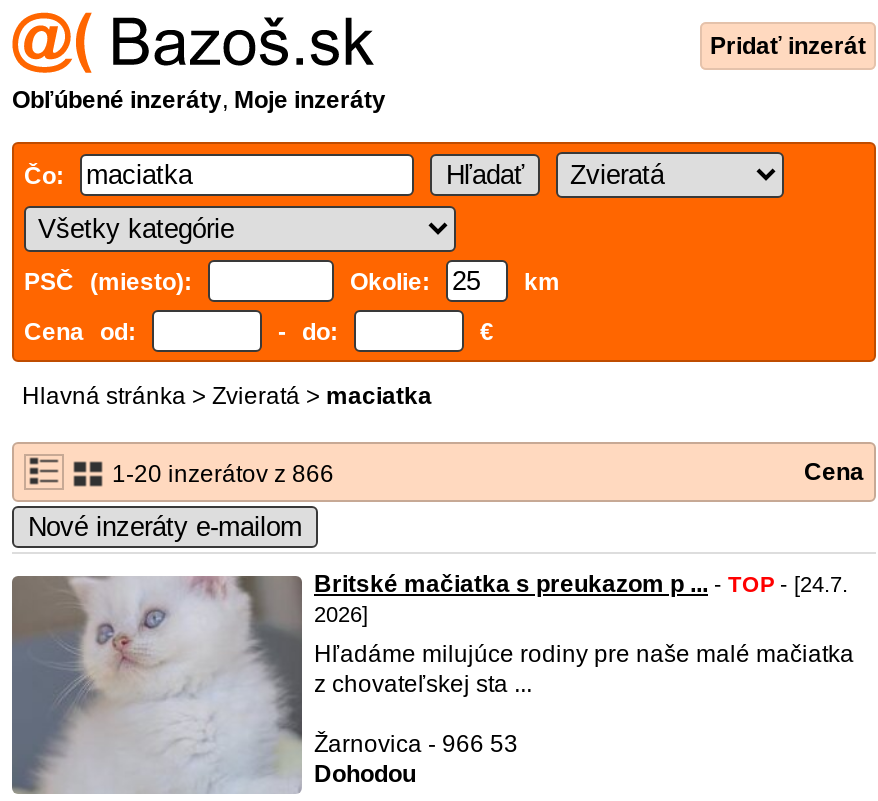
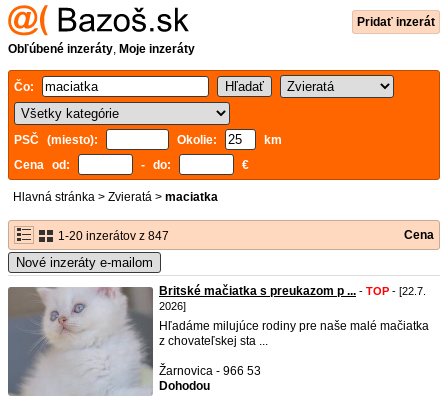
- 1-20 inzerátov z 866
+ 1-20 inzerátov z 847

- Britské mačiatka s preukazom p ... - TOP - [24.7.
+ Britské mačiatka s preukazom p ... - TOP - [22.7.
